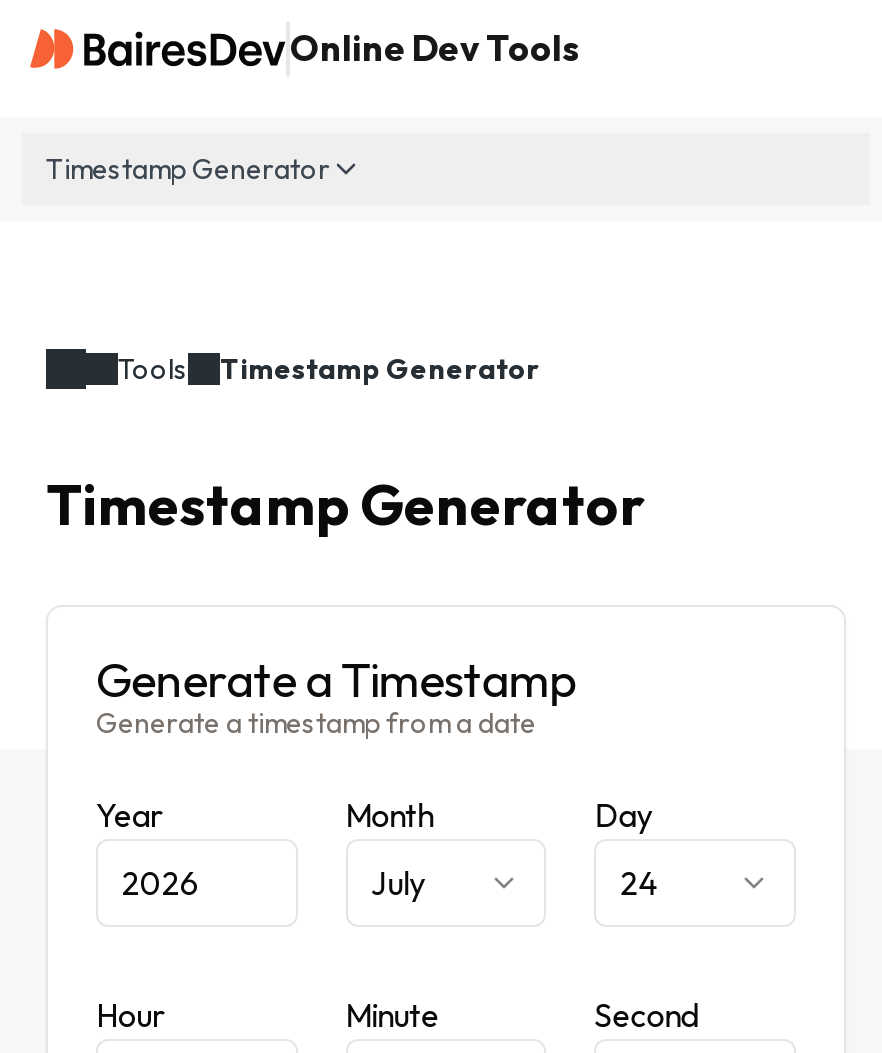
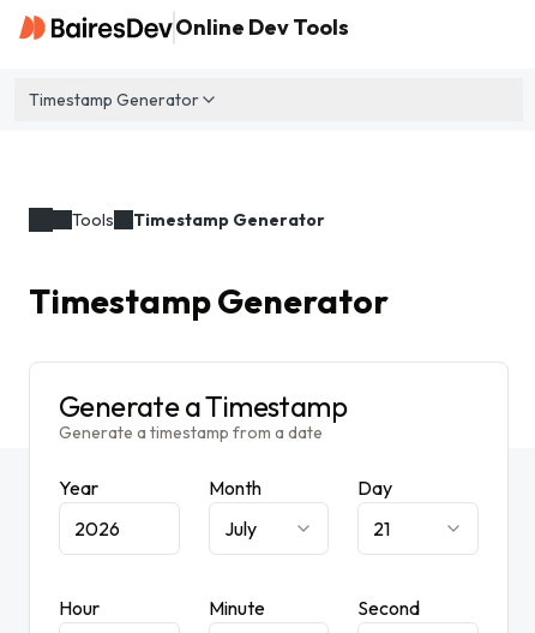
- 24
+ 21
